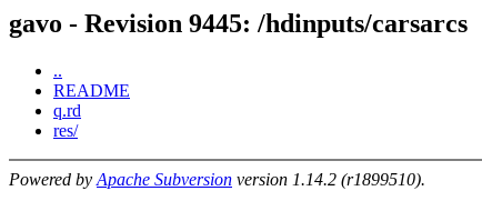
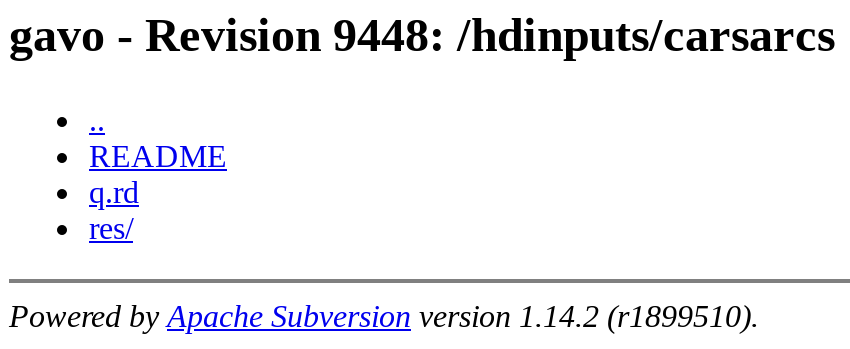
- gavo - Revision 9445: /hdinputs/carsarcs
+ gavo - Revision 9448: /hdinputs/carsarcs
